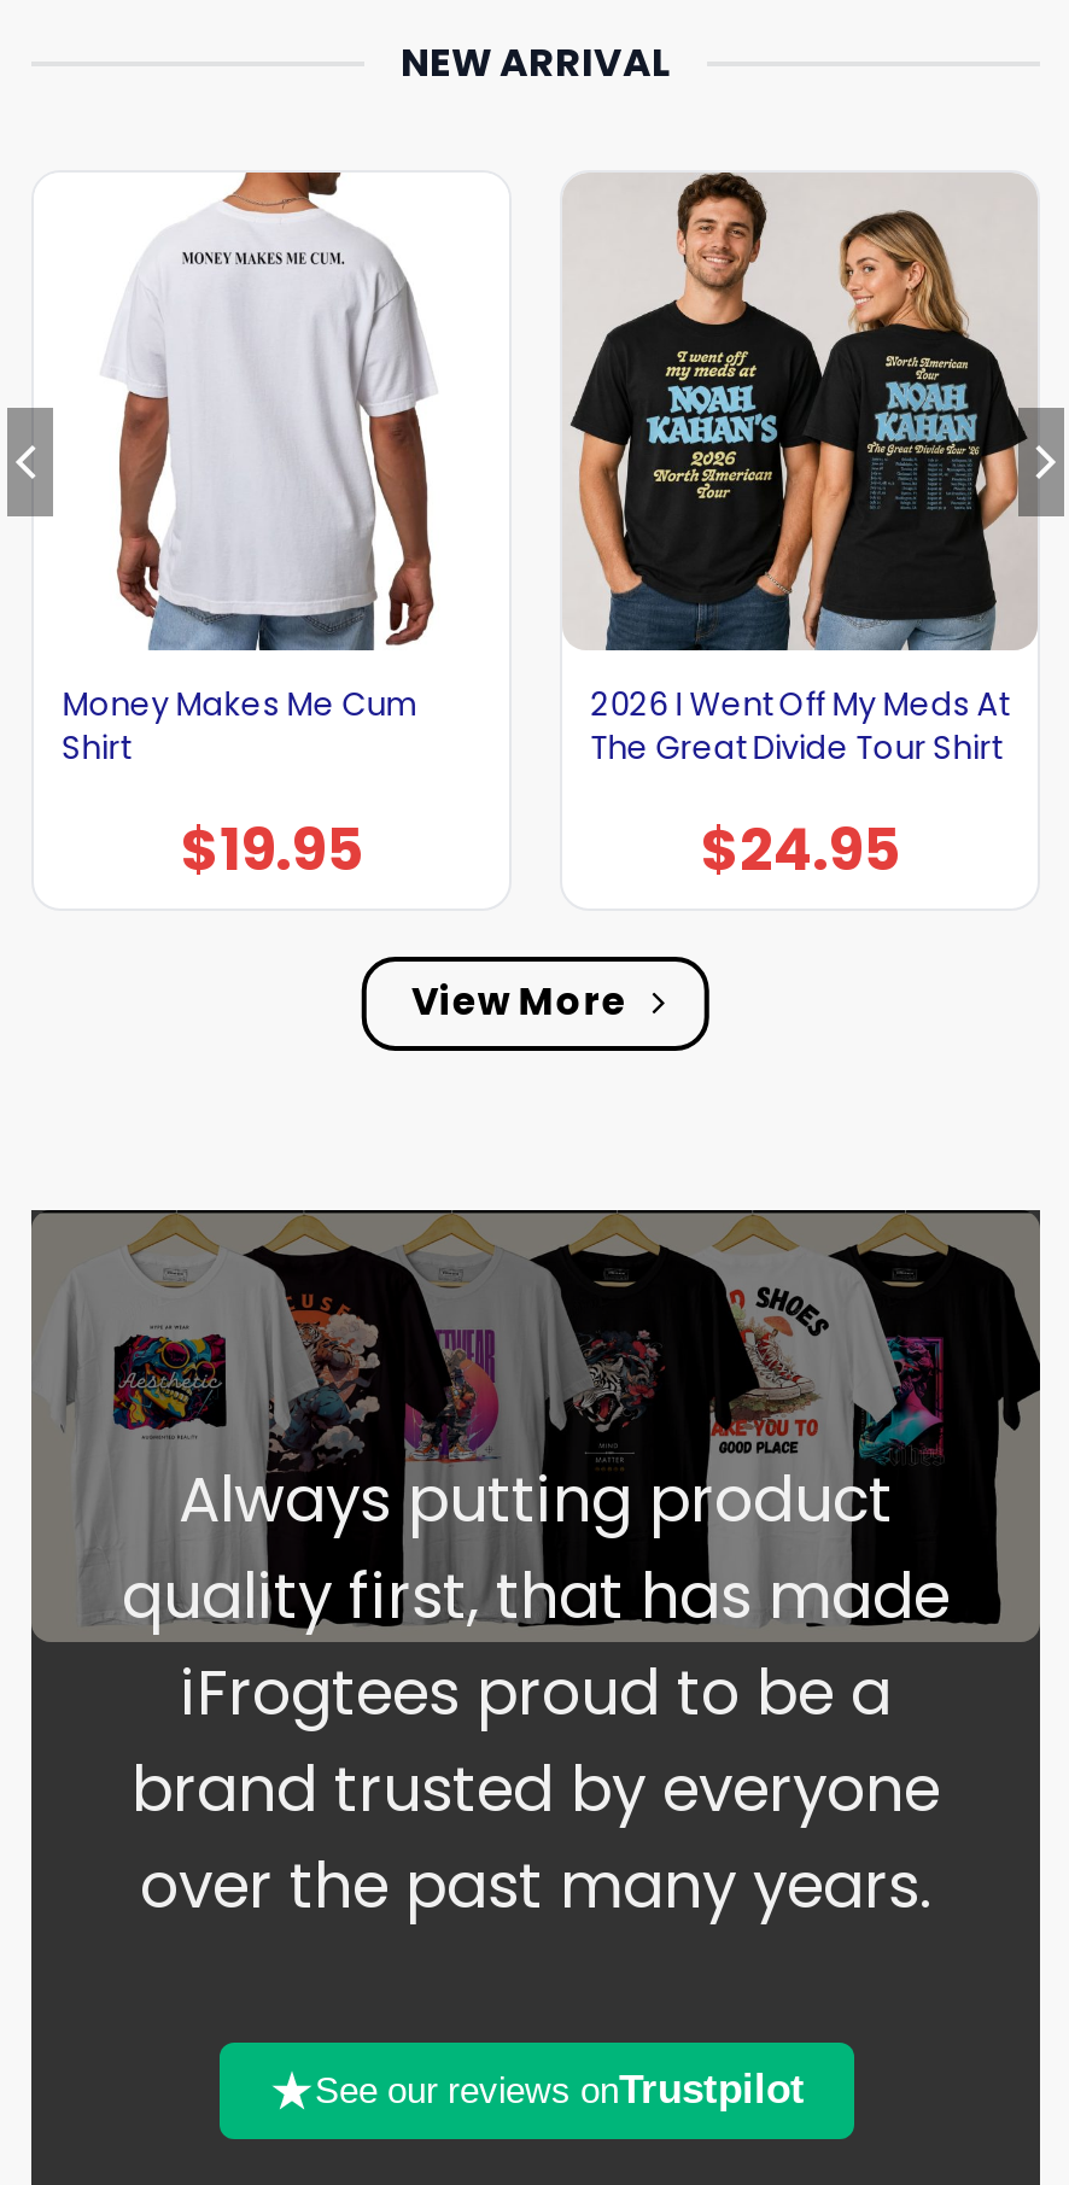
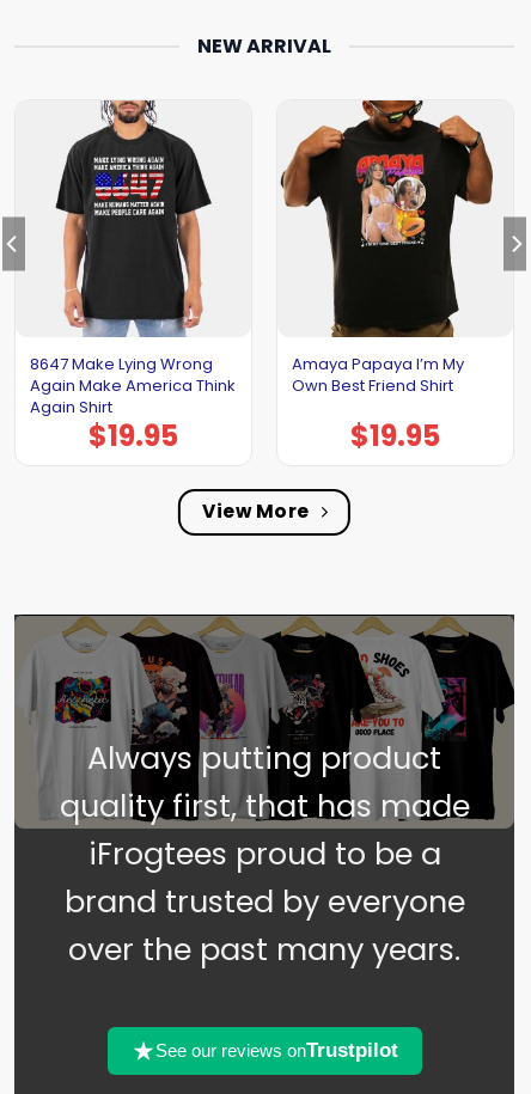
- [image]
- Money Makes Me Cum
- Shirt
+ [image]
+ 8647 Make Lying Wrong
+ Again Make America Think
+ Again Shirt

- [image]
- 2026 I Went Off My Meds At
- The Great Divide Tour Shirt
+ [image]
+ Amaya Papaya I’m My
+ Own Best Friend Shirt

- $24.95
+ $19.95
